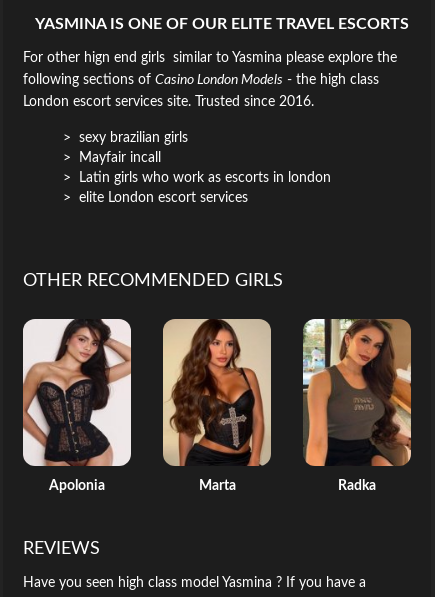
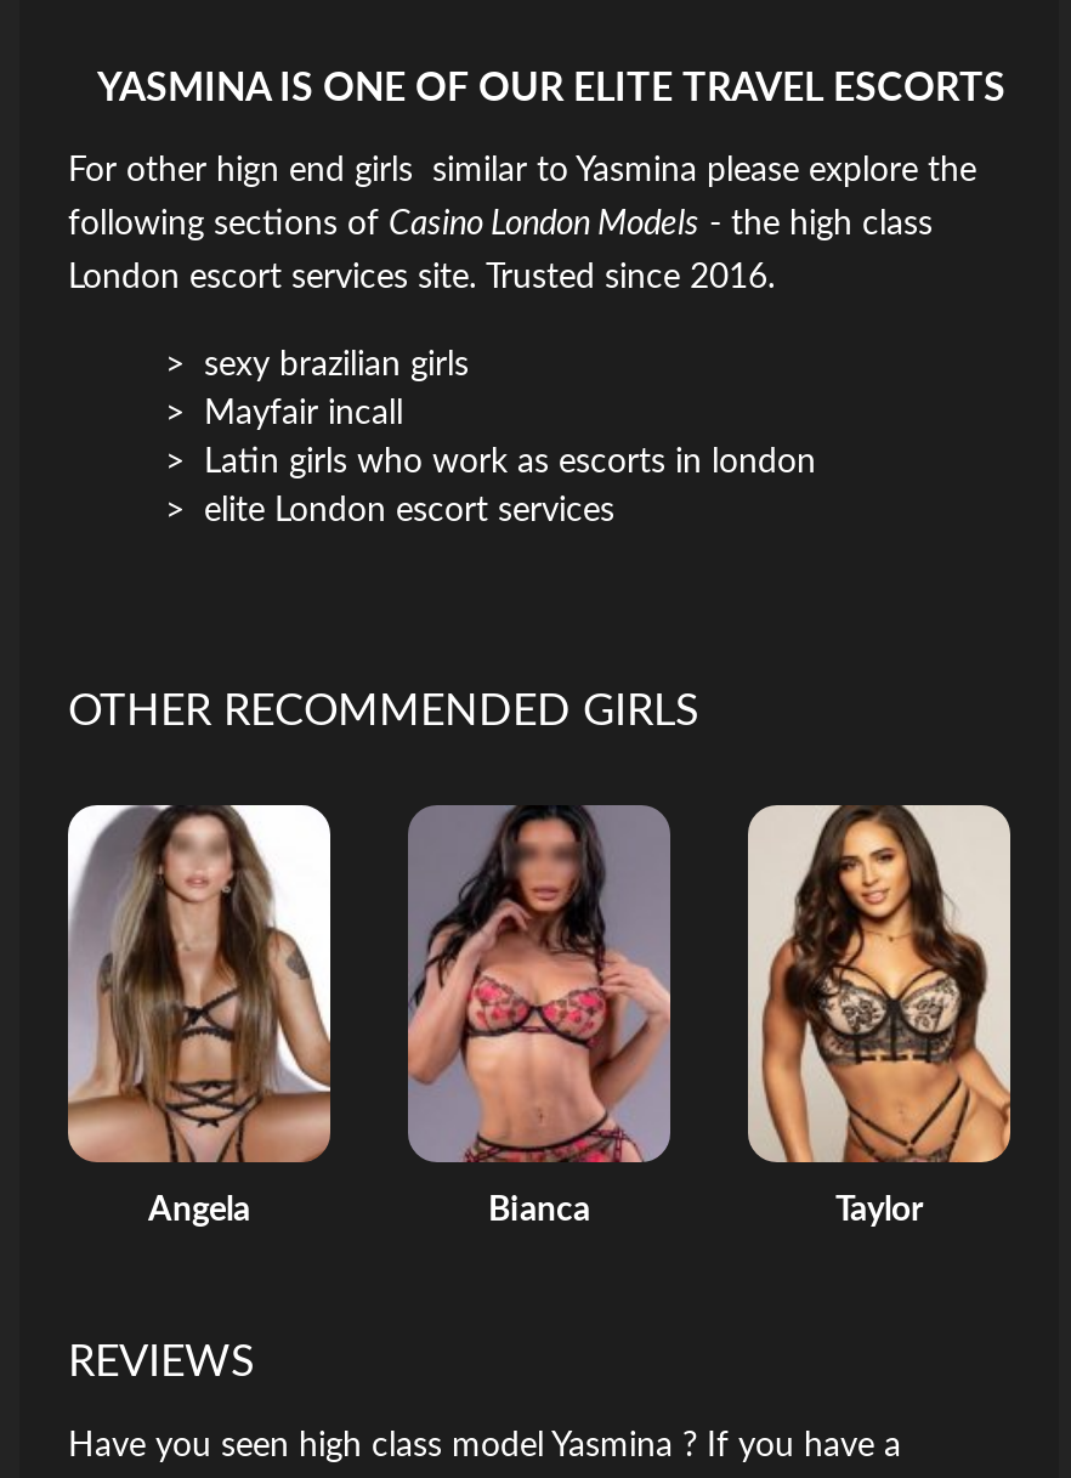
- [image]
- Apolonia
- Marta
- Radka
+ [image]
+ Angela
+ Bianca
+ Taylor

- [image]
+ [image]

- [image]
+ [image]
